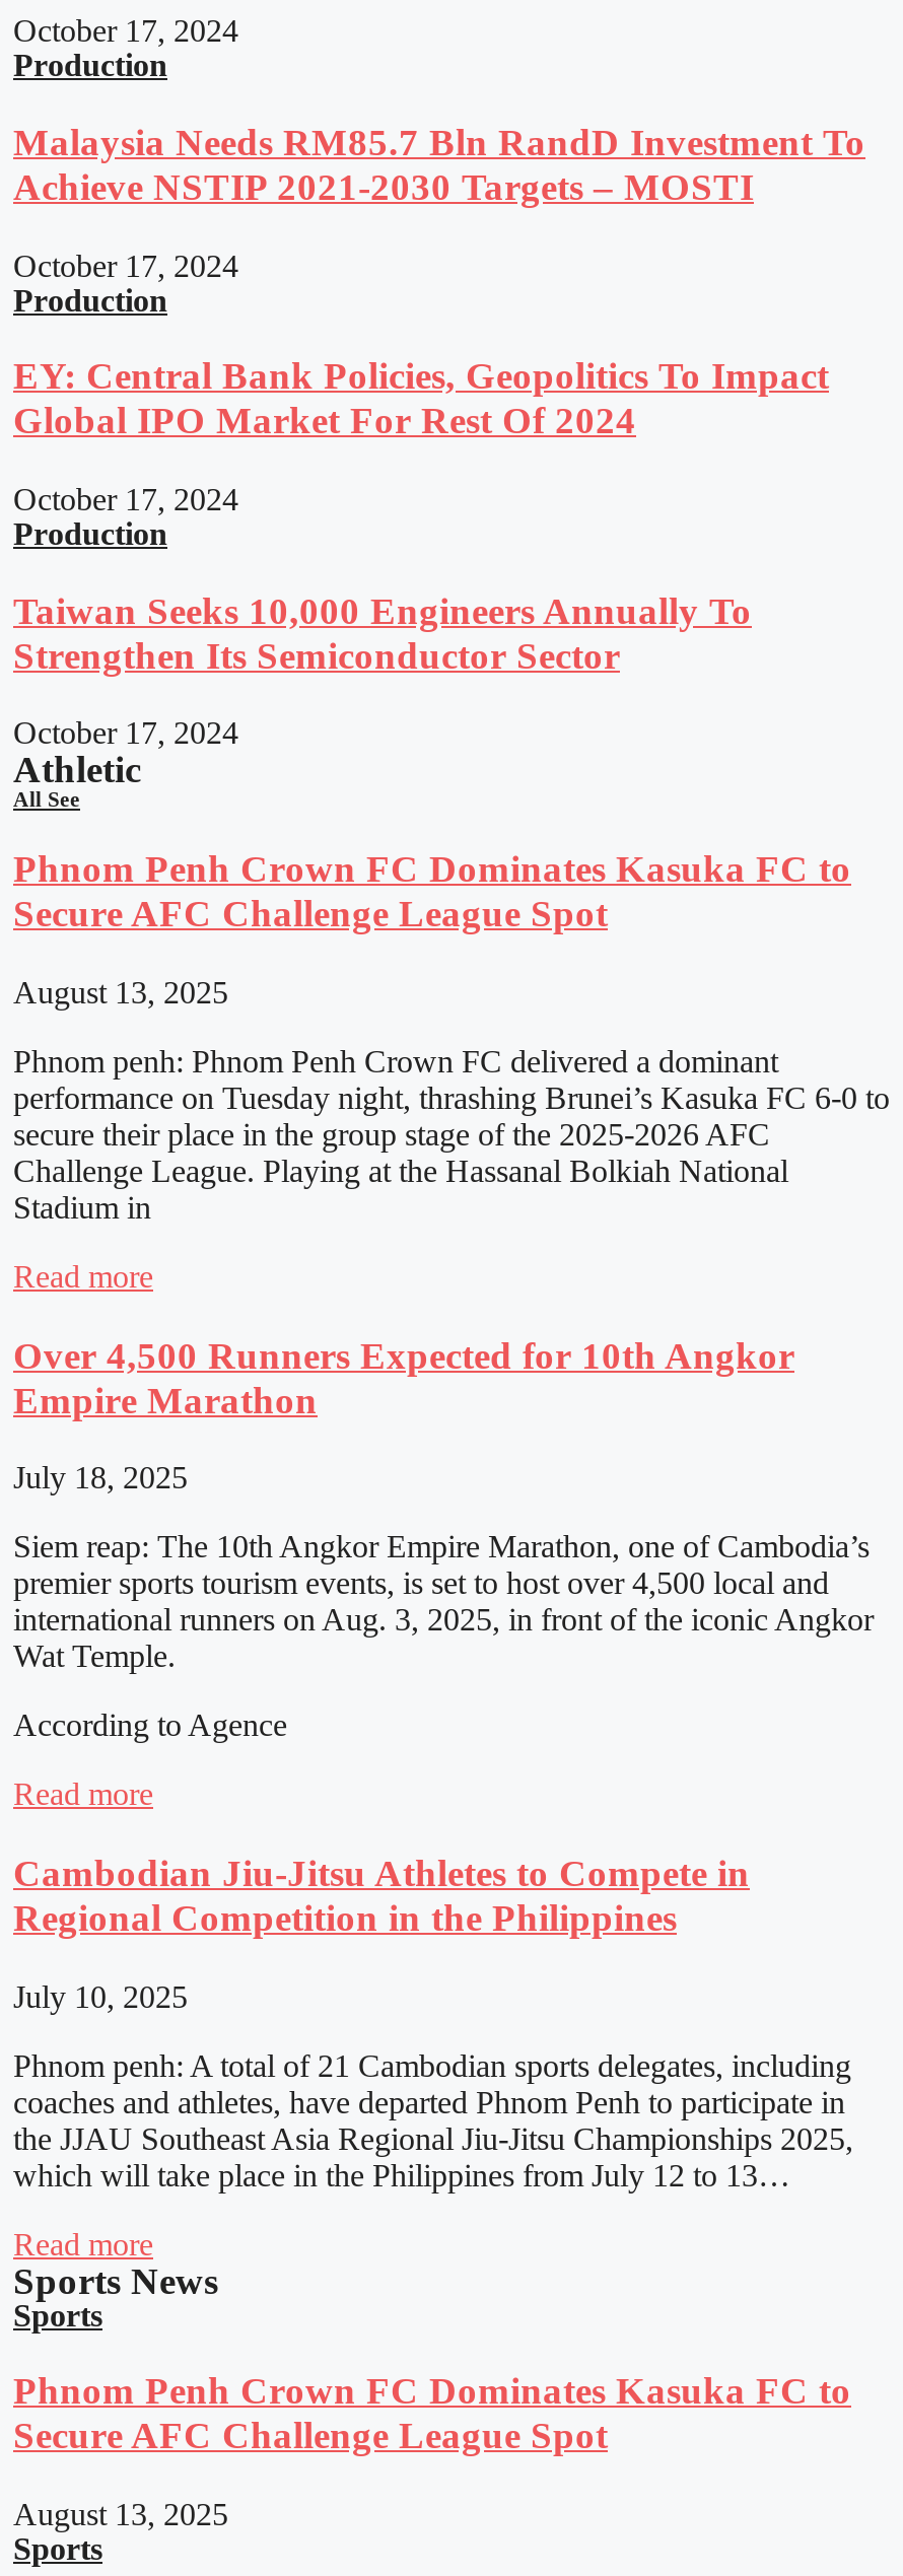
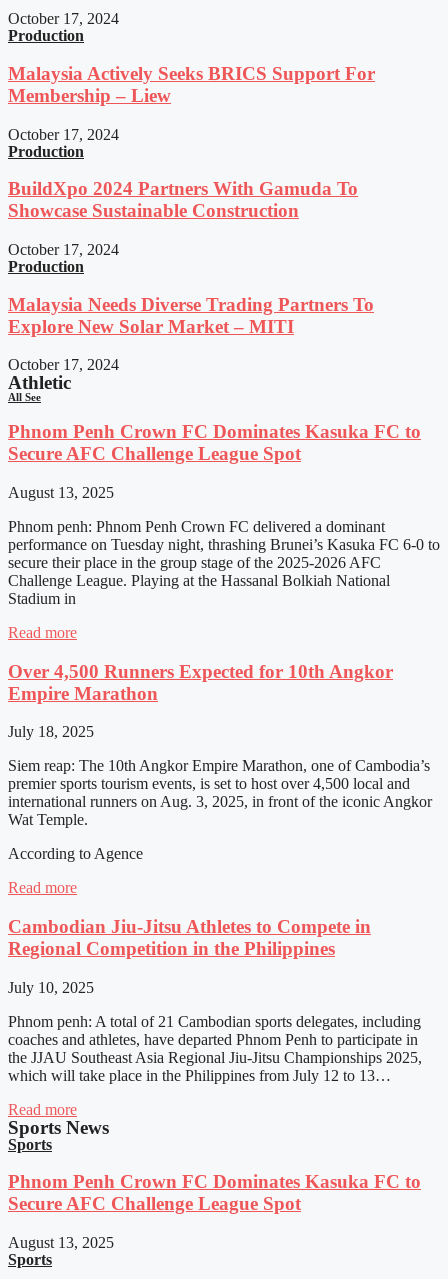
- Malaysia Needs RM85.7 Bln RandD Investment To
- Achieve NSTIP 2021-2030 Targets – MOSTI
+ Malaysia Actively Seeks BRICS Support For
+ Membership – Liew

- EY: Central Bank Policies, Geopolitics To Impact
- Global IPO Market For Rest Of 2024
+ BuildXpo 2024 Partners With Gamuda To
+ Showcase Sustainable Construction

- Taiwan Seeks 10,000 Engineers Annually To
- Strengthen Its Semiconductor Sector
+ Malaysia Needs Diverse Trading Partners To
+ Explore New Solar Market – MITI
